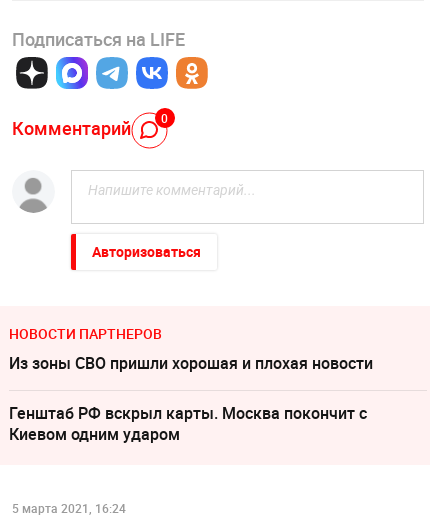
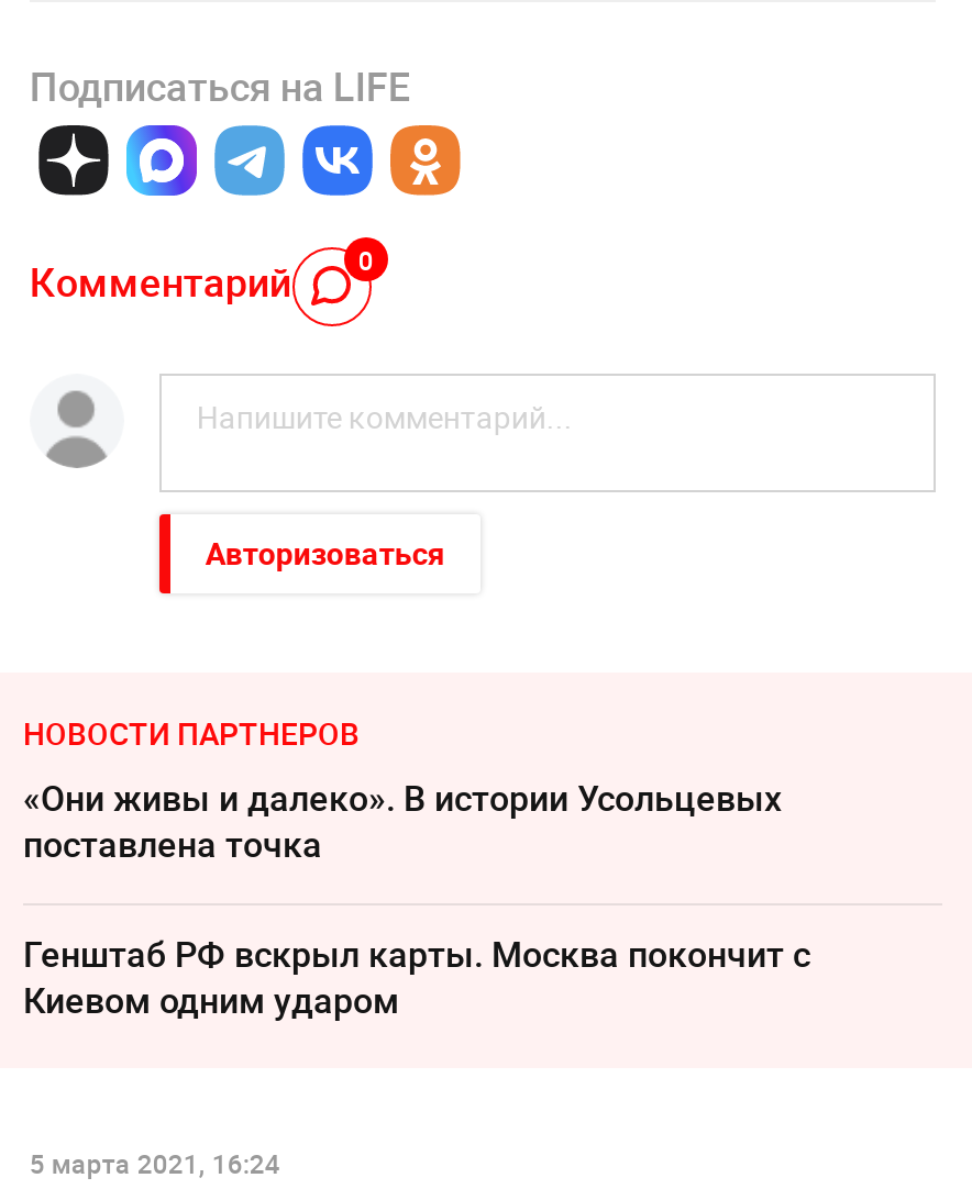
- Из зоны СВО пришли хорошая и плохая новости
+ «Они живы и далеко». В истории Усольцевых
+ поставлена точка
